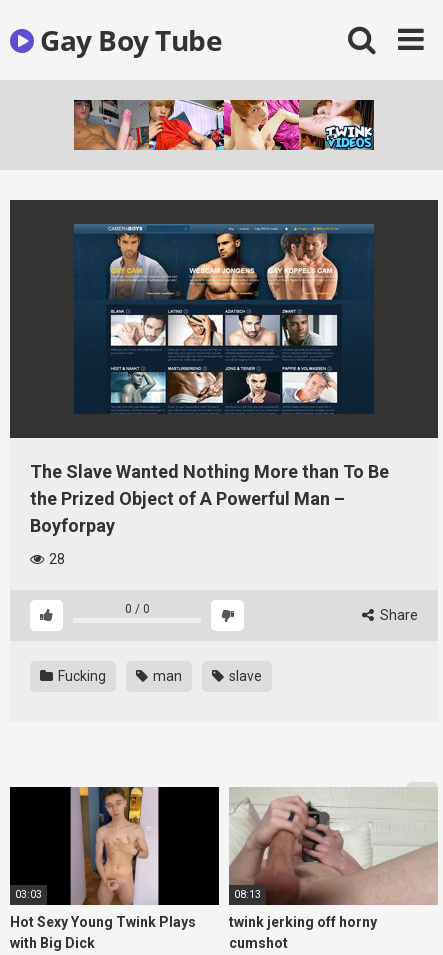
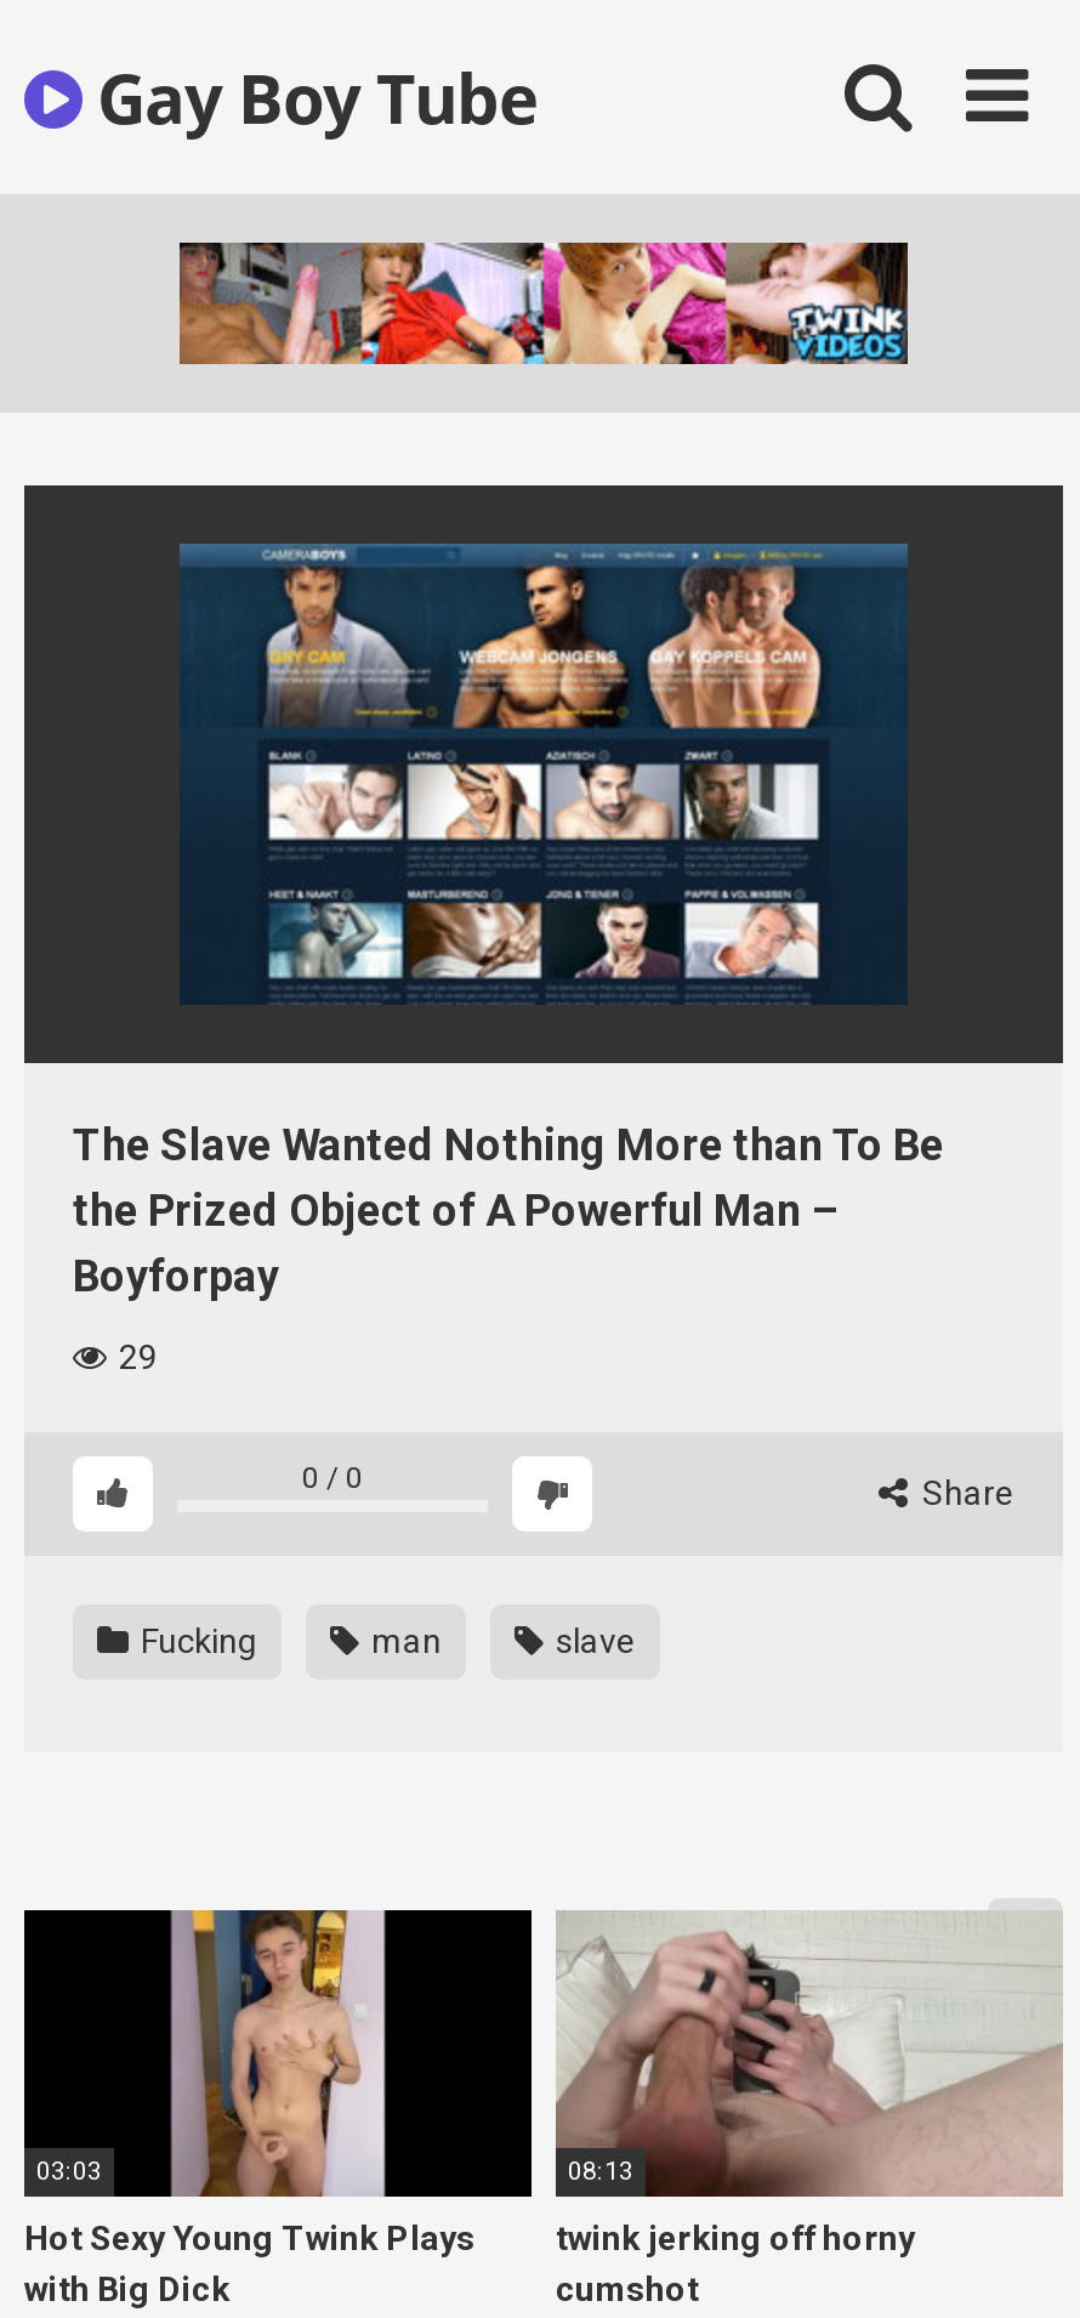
- 28
+ 29
